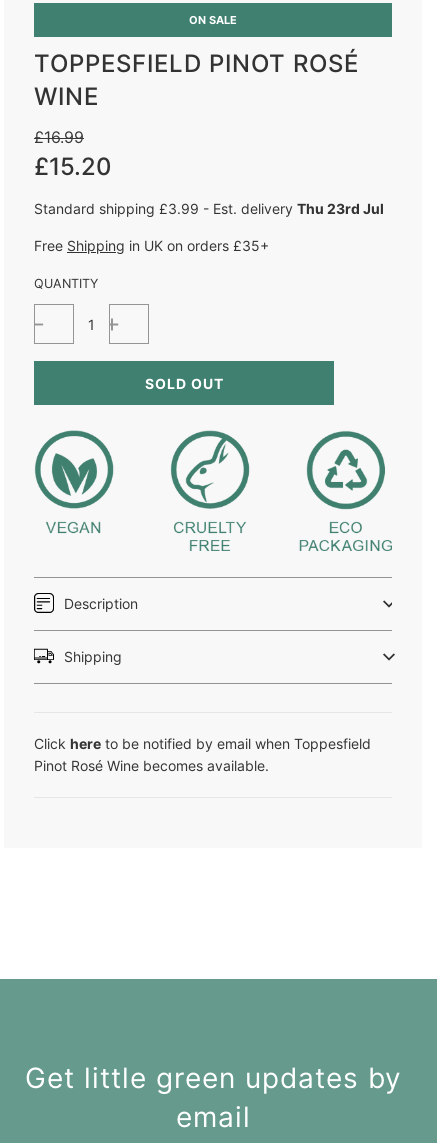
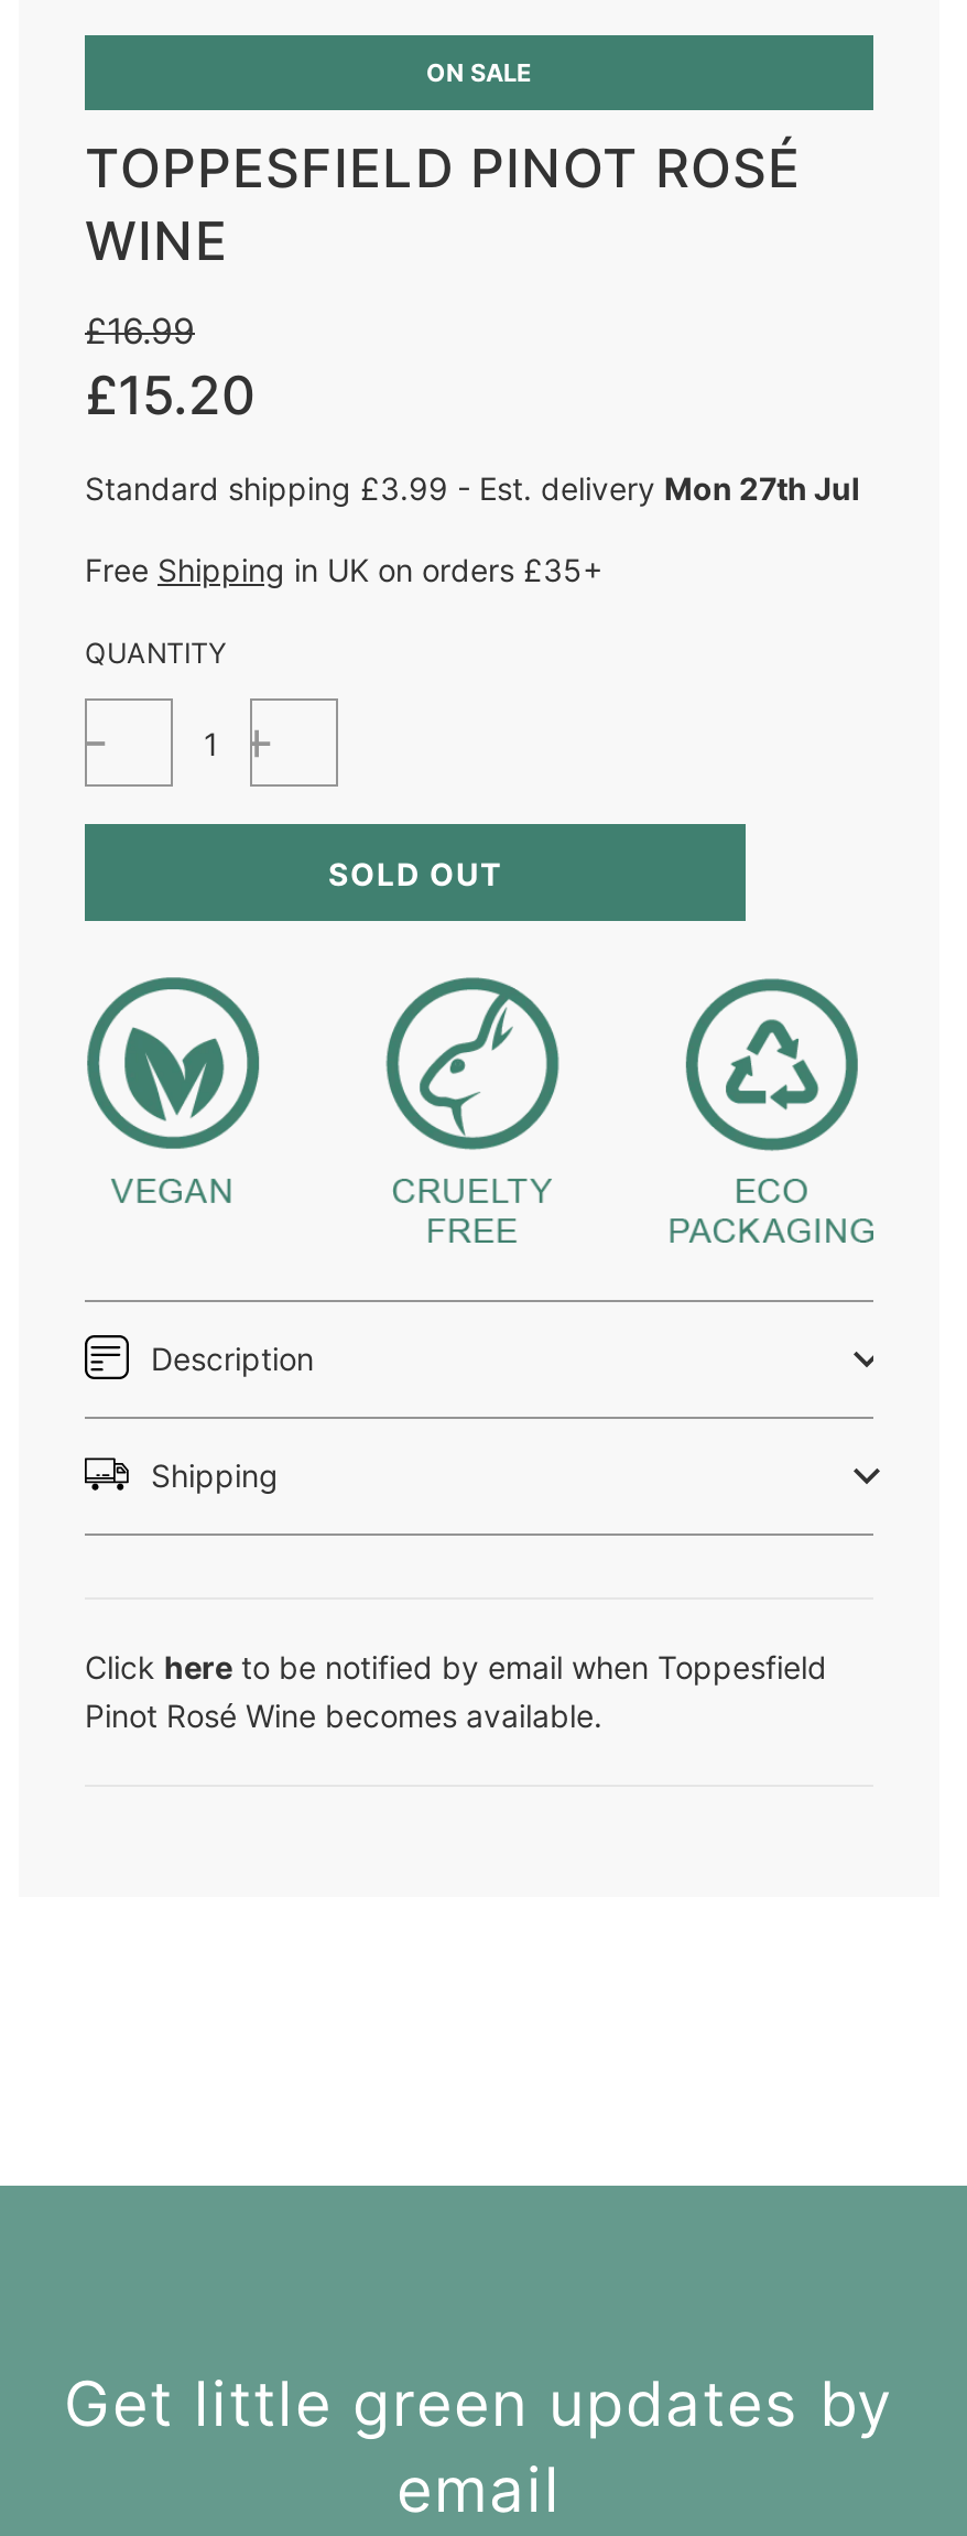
- Standard shipping £3.99 - Est. delivery Thu 23rd Jul
+ Standard shipping £3.99 - Est. delivery Mon 27th Jul
